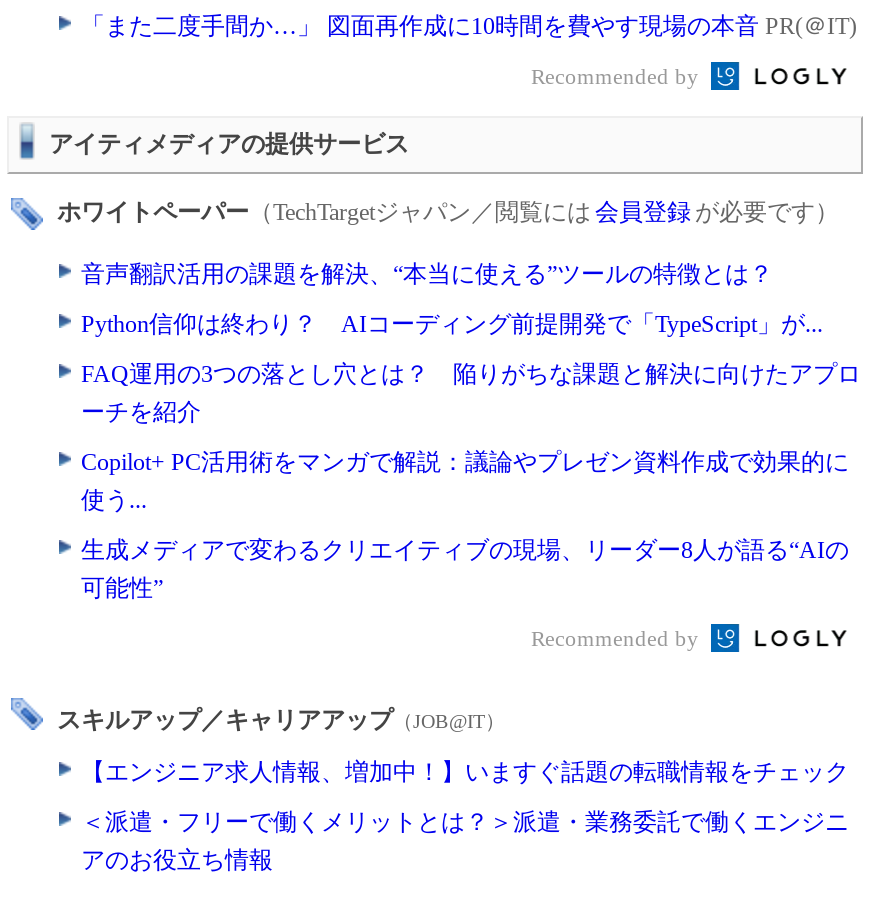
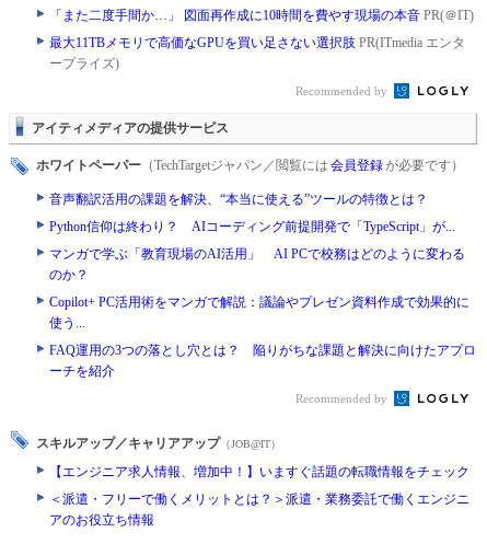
+ 最大11TBメモリで高価なGPUを買い足さない選択肢PR(ITmedia エンタ
+ ープライズ)

+ マンガで学ぶ「教育現場のAI活用」 AI PCで校務はどのように変わる
+ のか？

moved down: FAQ運用の3つの落とし穴とは？ 陥りがちな課題と解決に向けたアプロ | ーチを紹介

- 生成メディアで変わるクリエイティブの現場、リーダー8人が語る“AIの
- 可能性”
